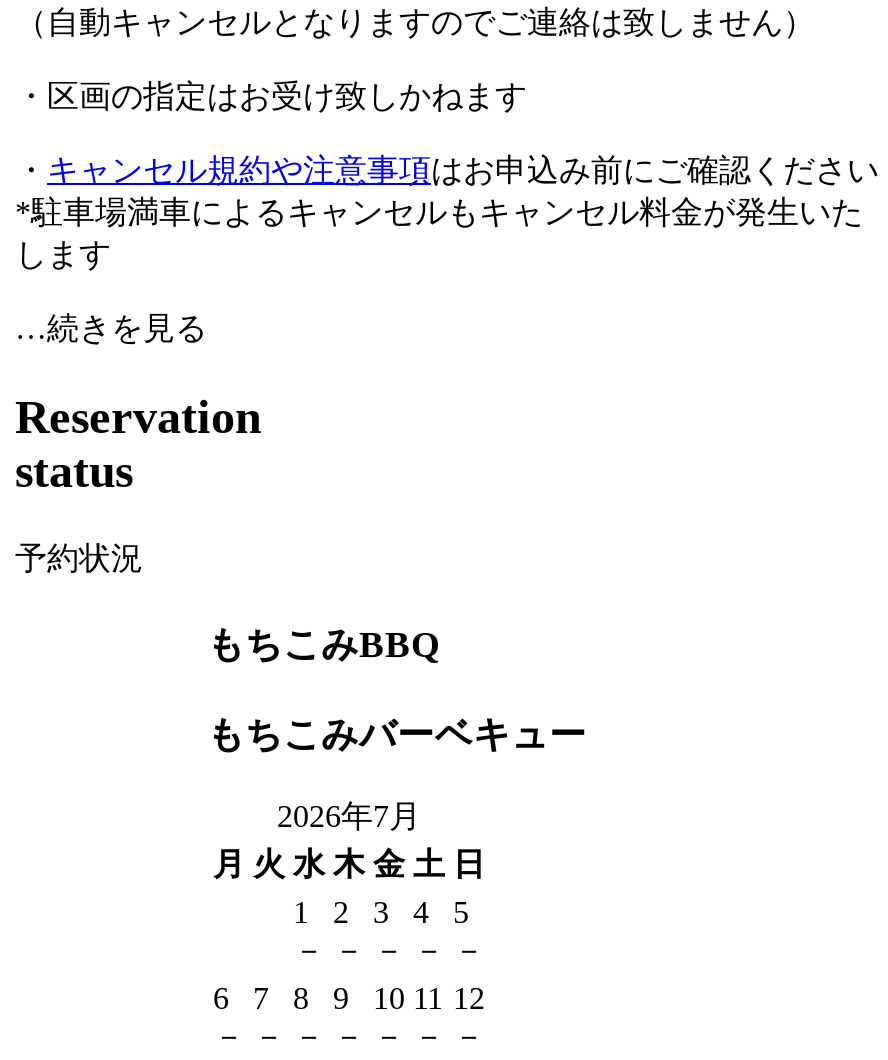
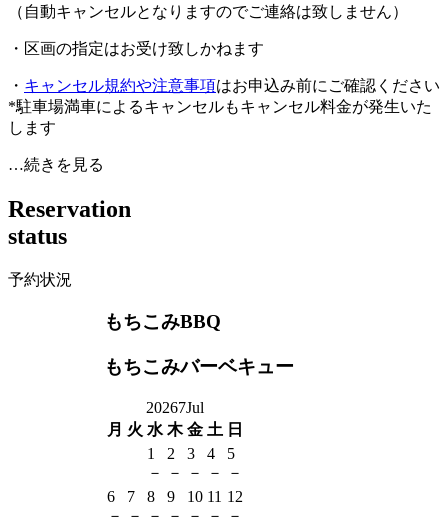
- 2026年7月
+ 20267Jul
